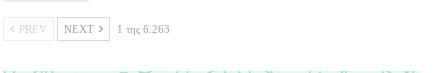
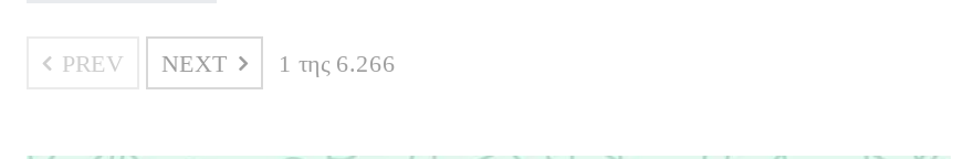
- PREV NEXT 1 της 6.263
+ PREV NEXT 1 της 6.266
